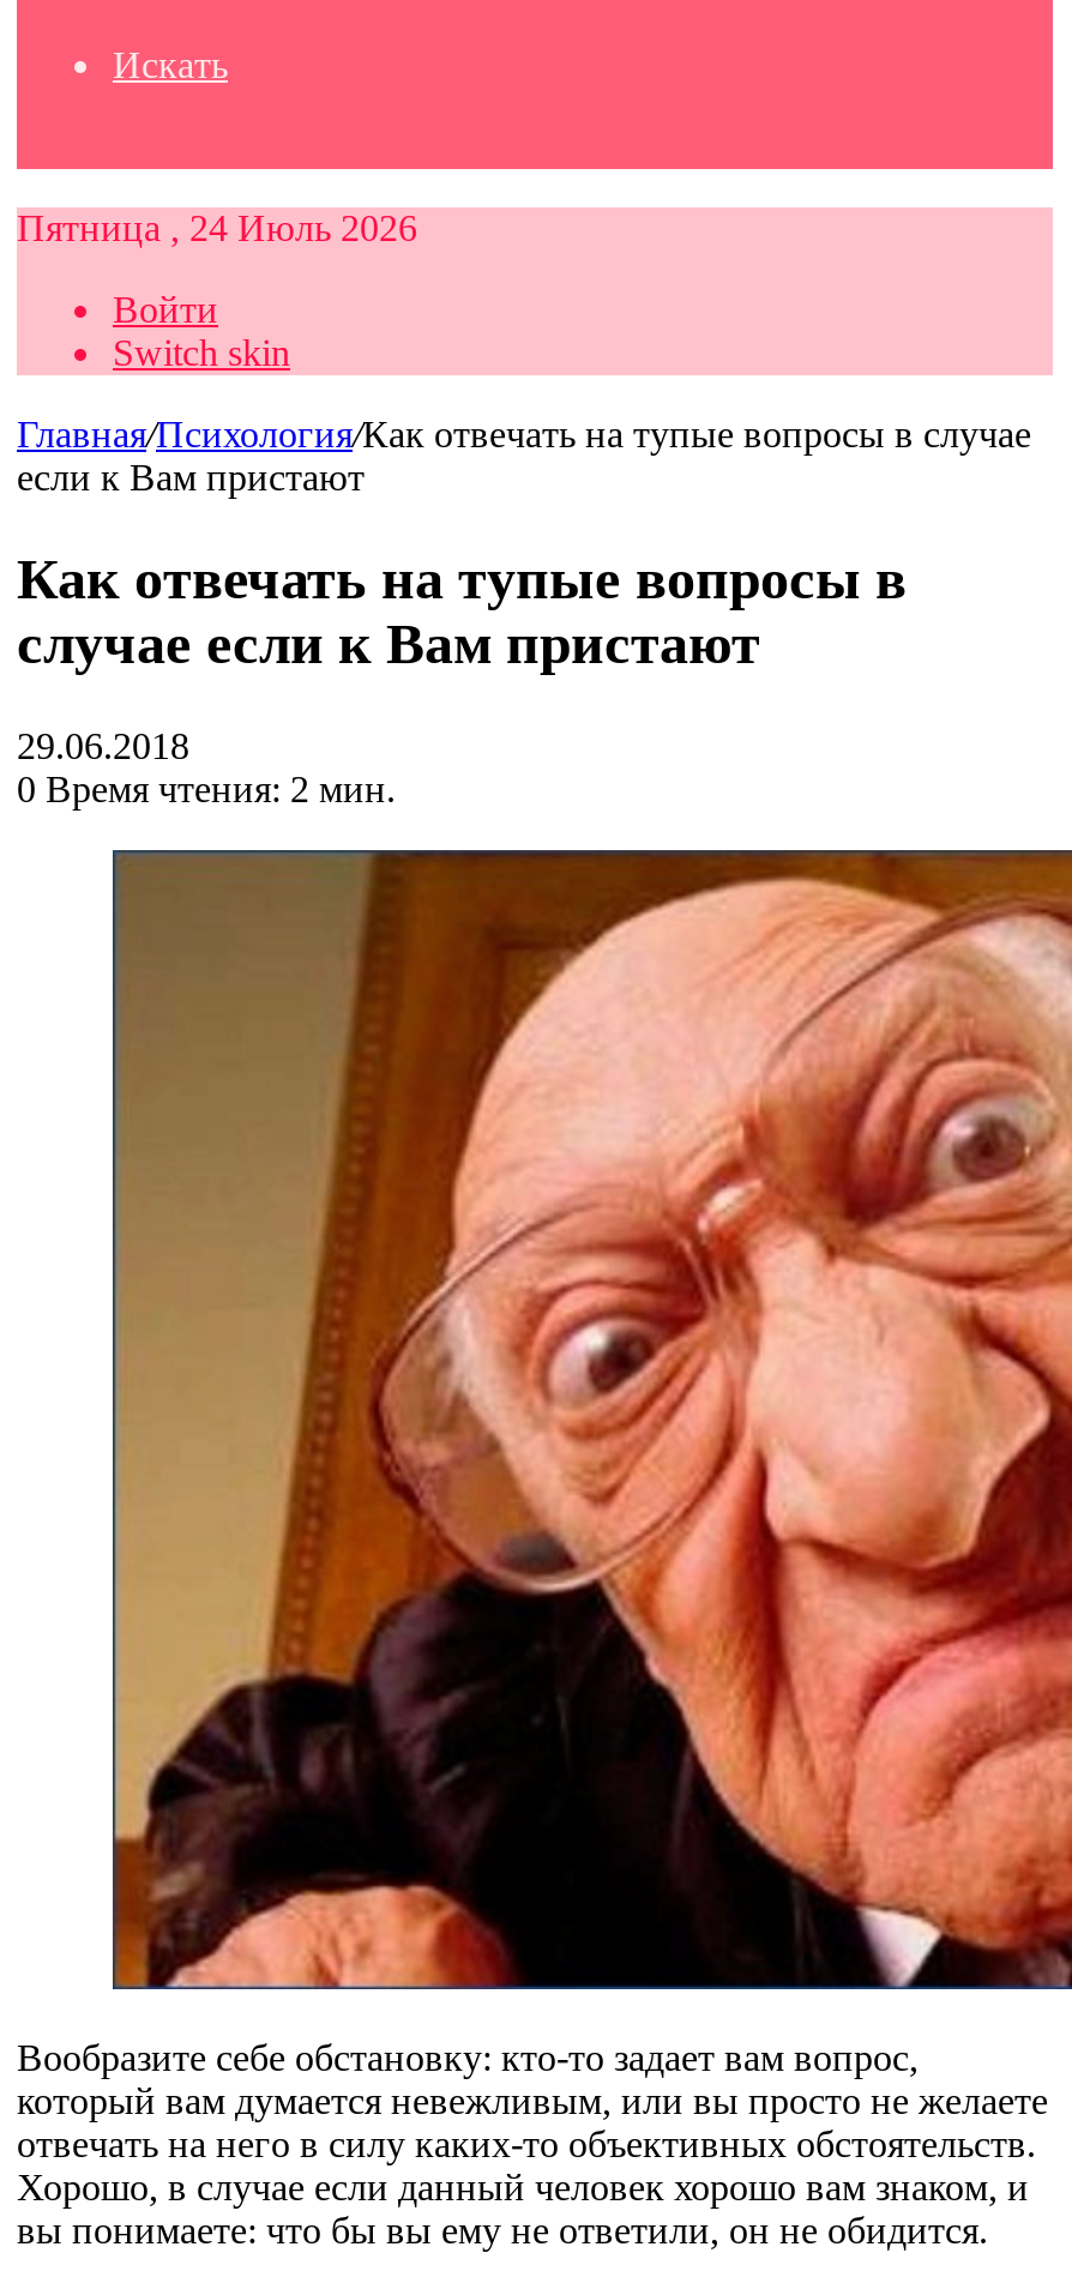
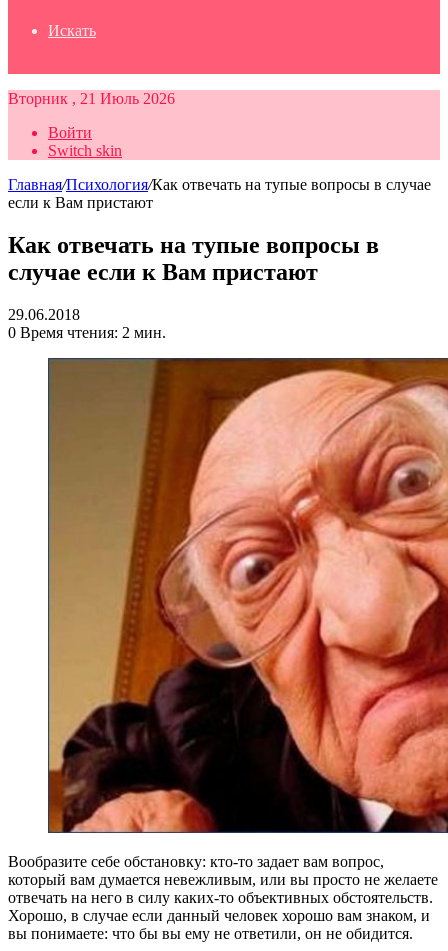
- Пятница , 24 Июль 2026
+ Вторник , 21 Июль 2026
